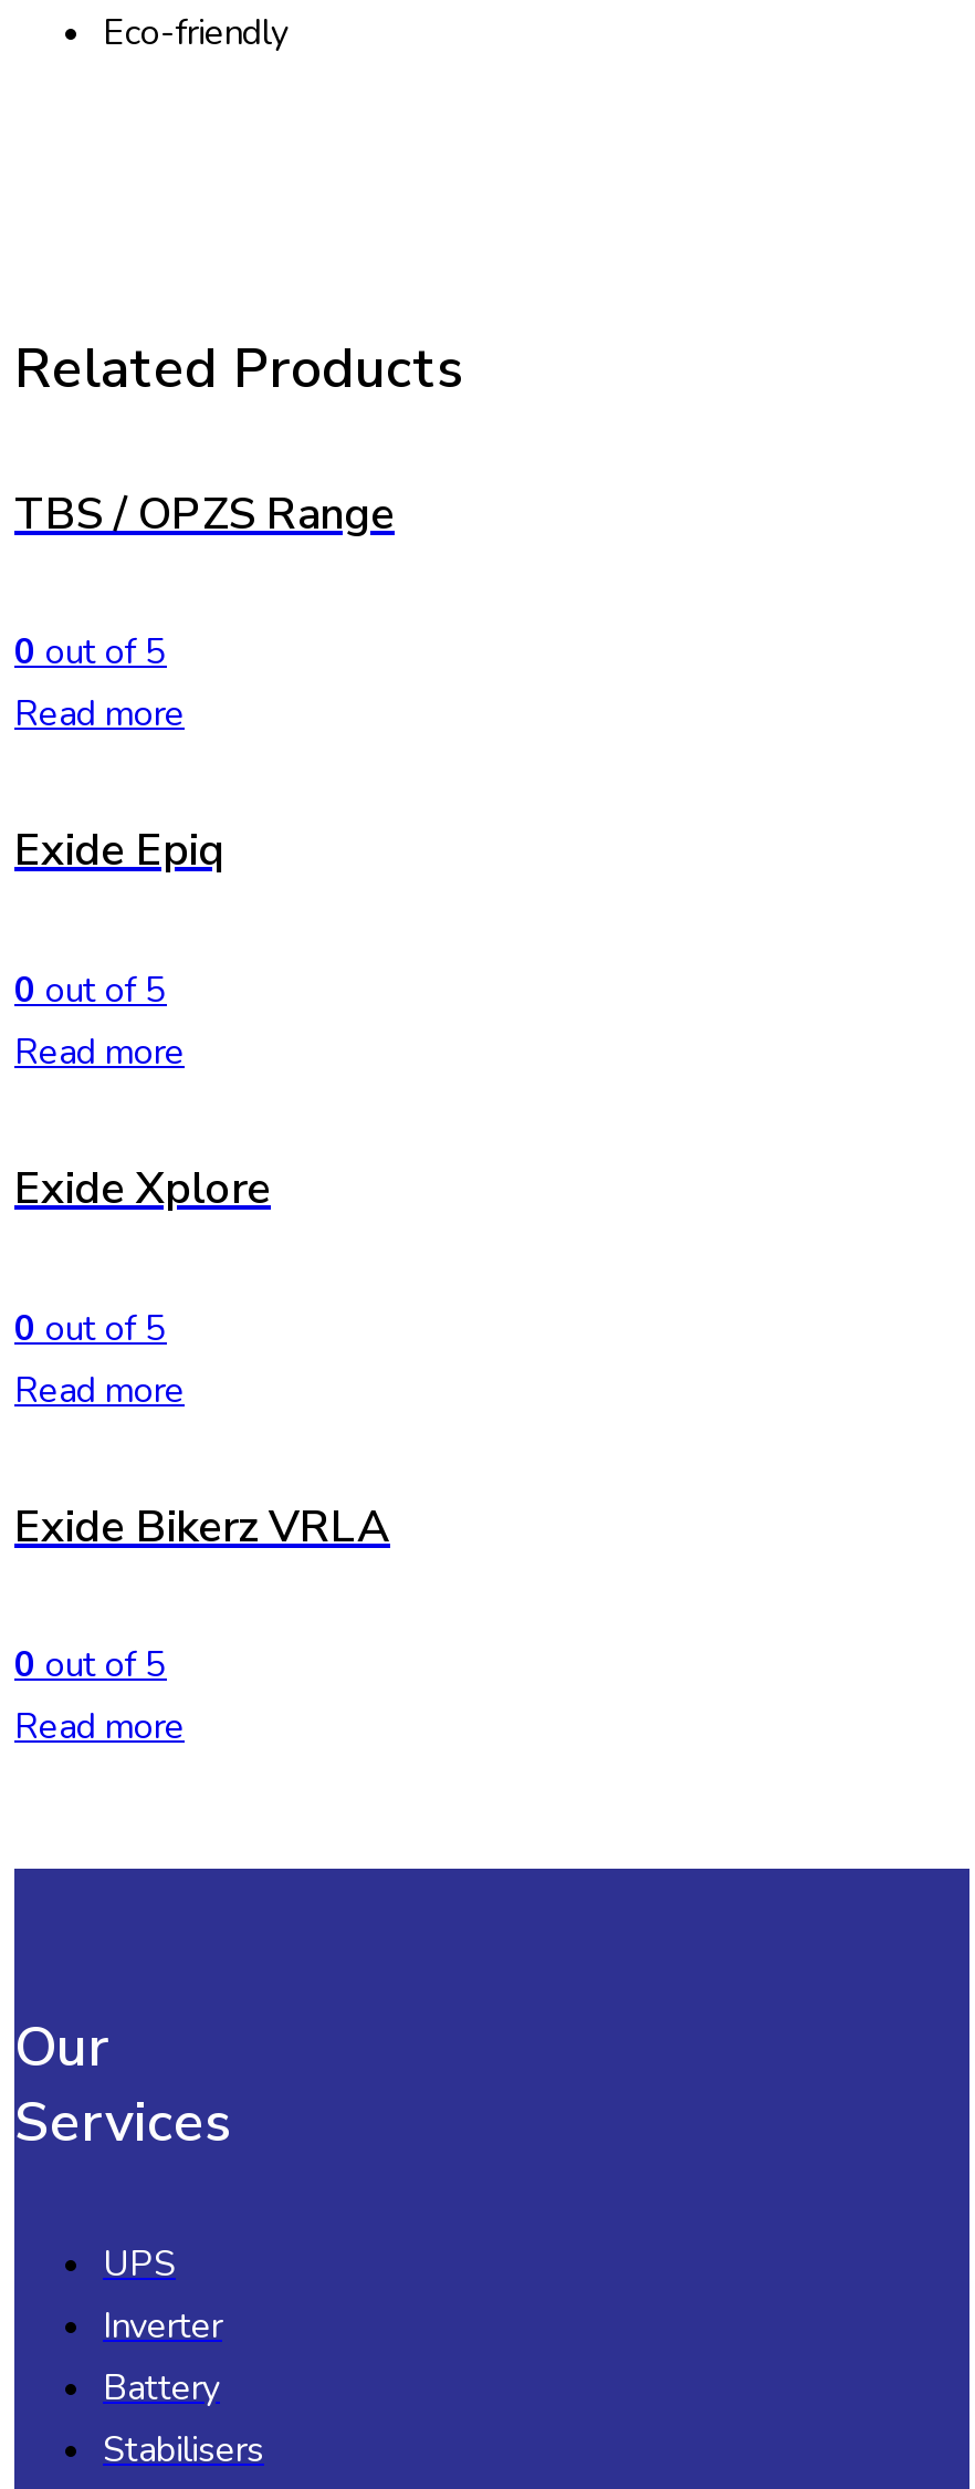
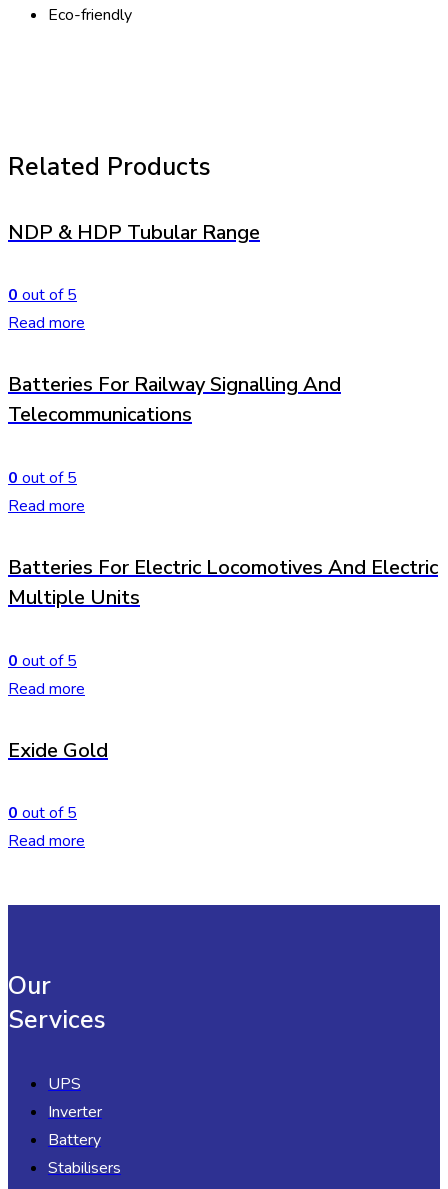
- TBS / OPZS Range
+ NDP & HDP Tubular Range

- Exide Epiq
+ Batteries For Railway Signalling And
+ Telecommunications

- Exide Xplore
+ Batteries For Electric Locomotives And Electric
+ Multiple Units

- Exide Bikerz VRLA
+ Exide Gold
